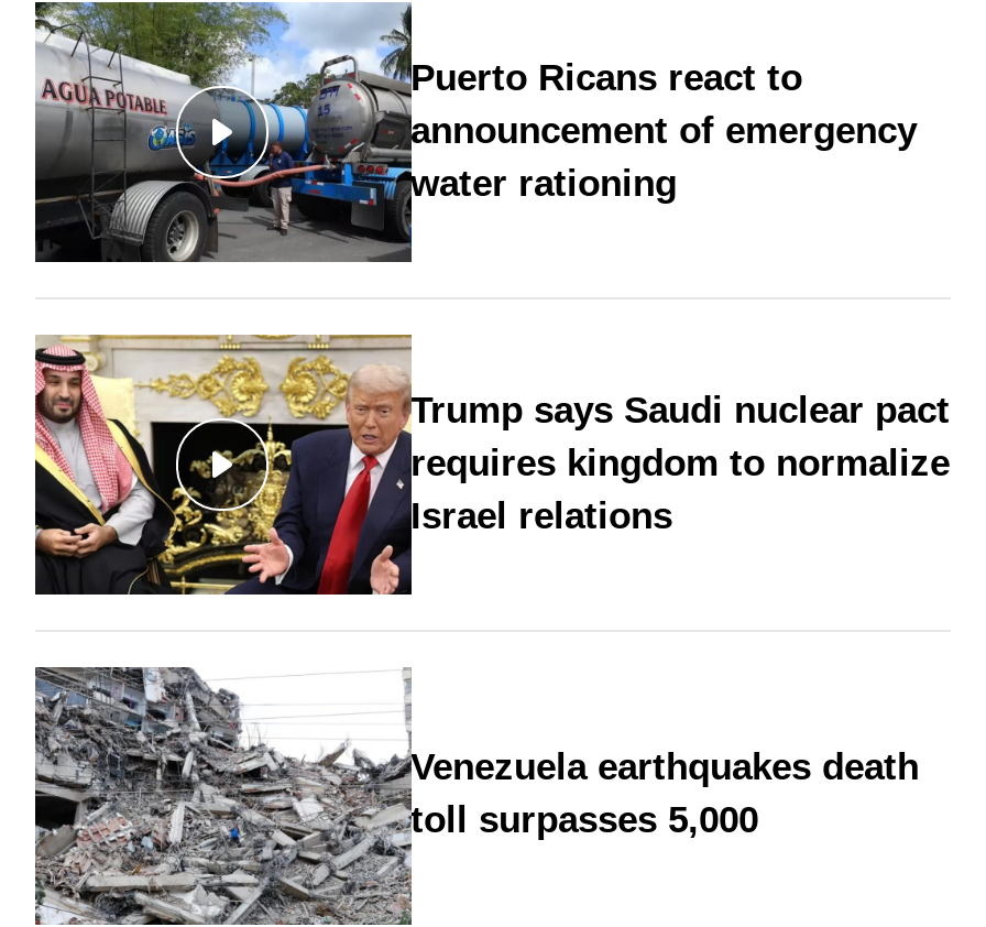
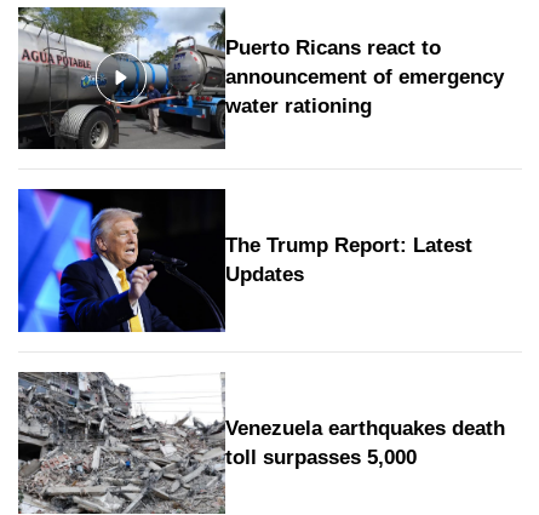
- [image]
- Trump says Saudi nuclear pact
- requires kingdom to normalize
- Israel relations
+ [image]
+ The Trump Report: Latest
+ Updates
